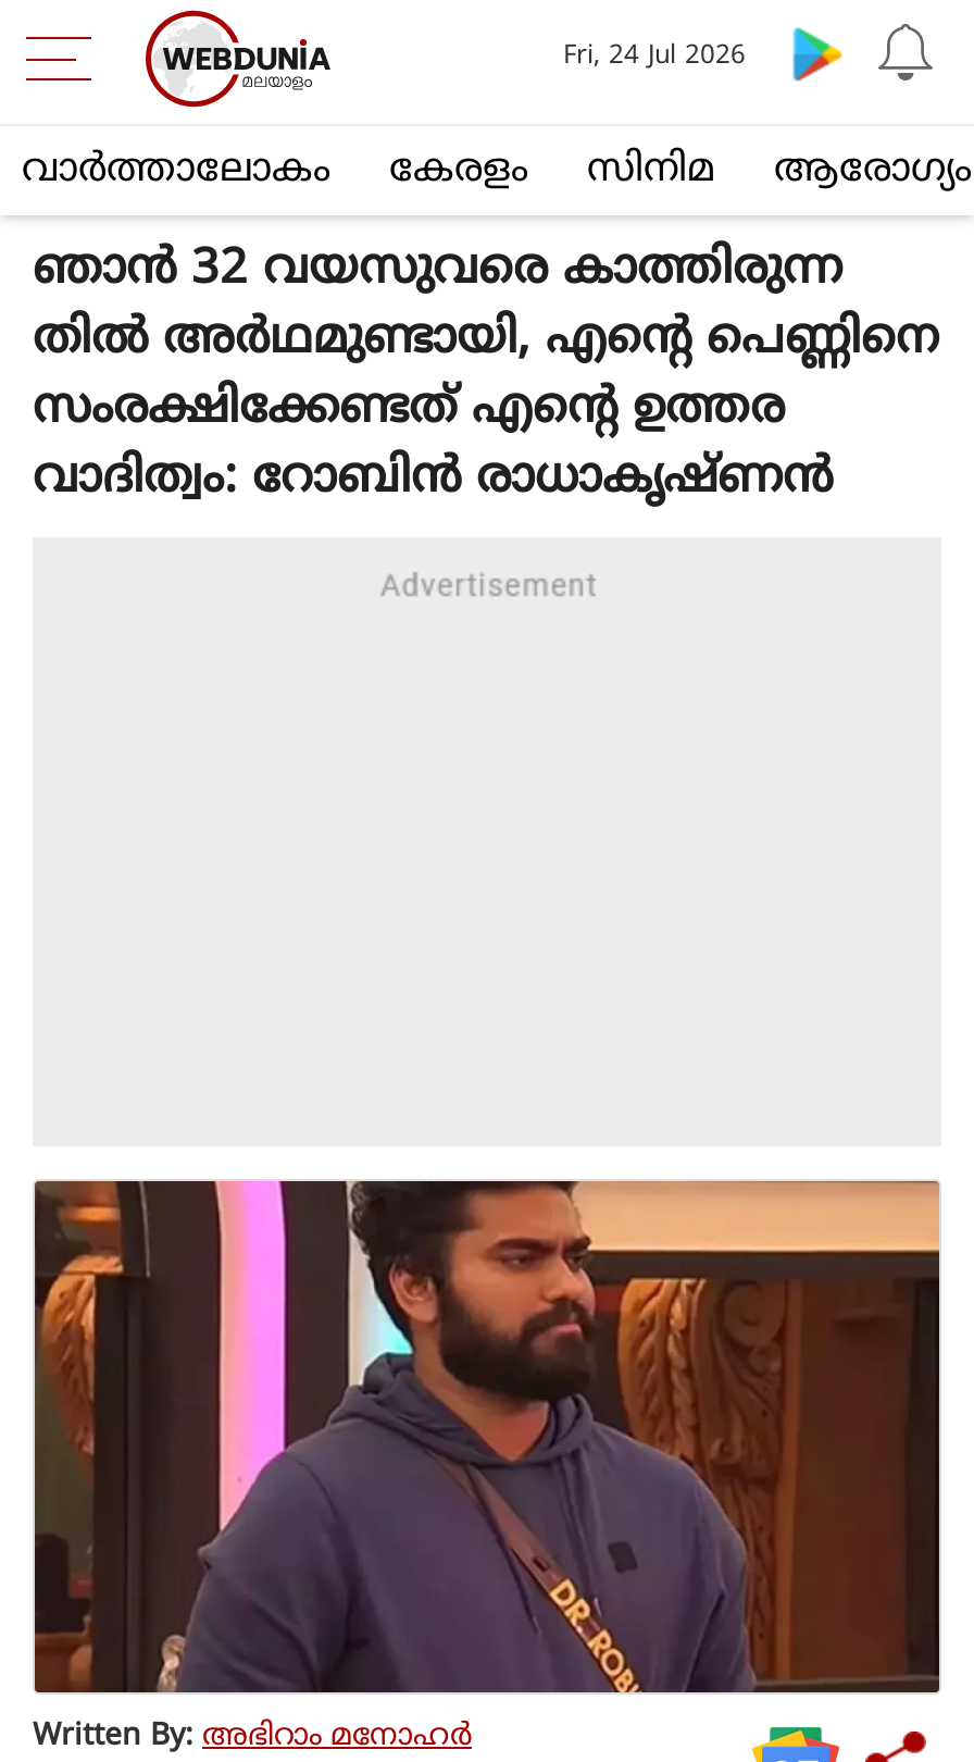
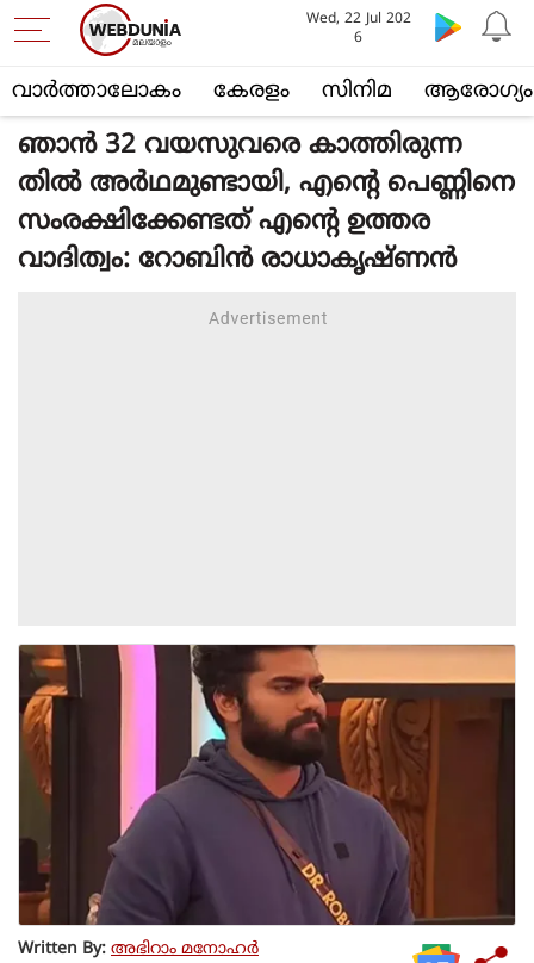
- Fri, 24 Jul 2026
+ Wed, 22 Jul 202
+ 6
